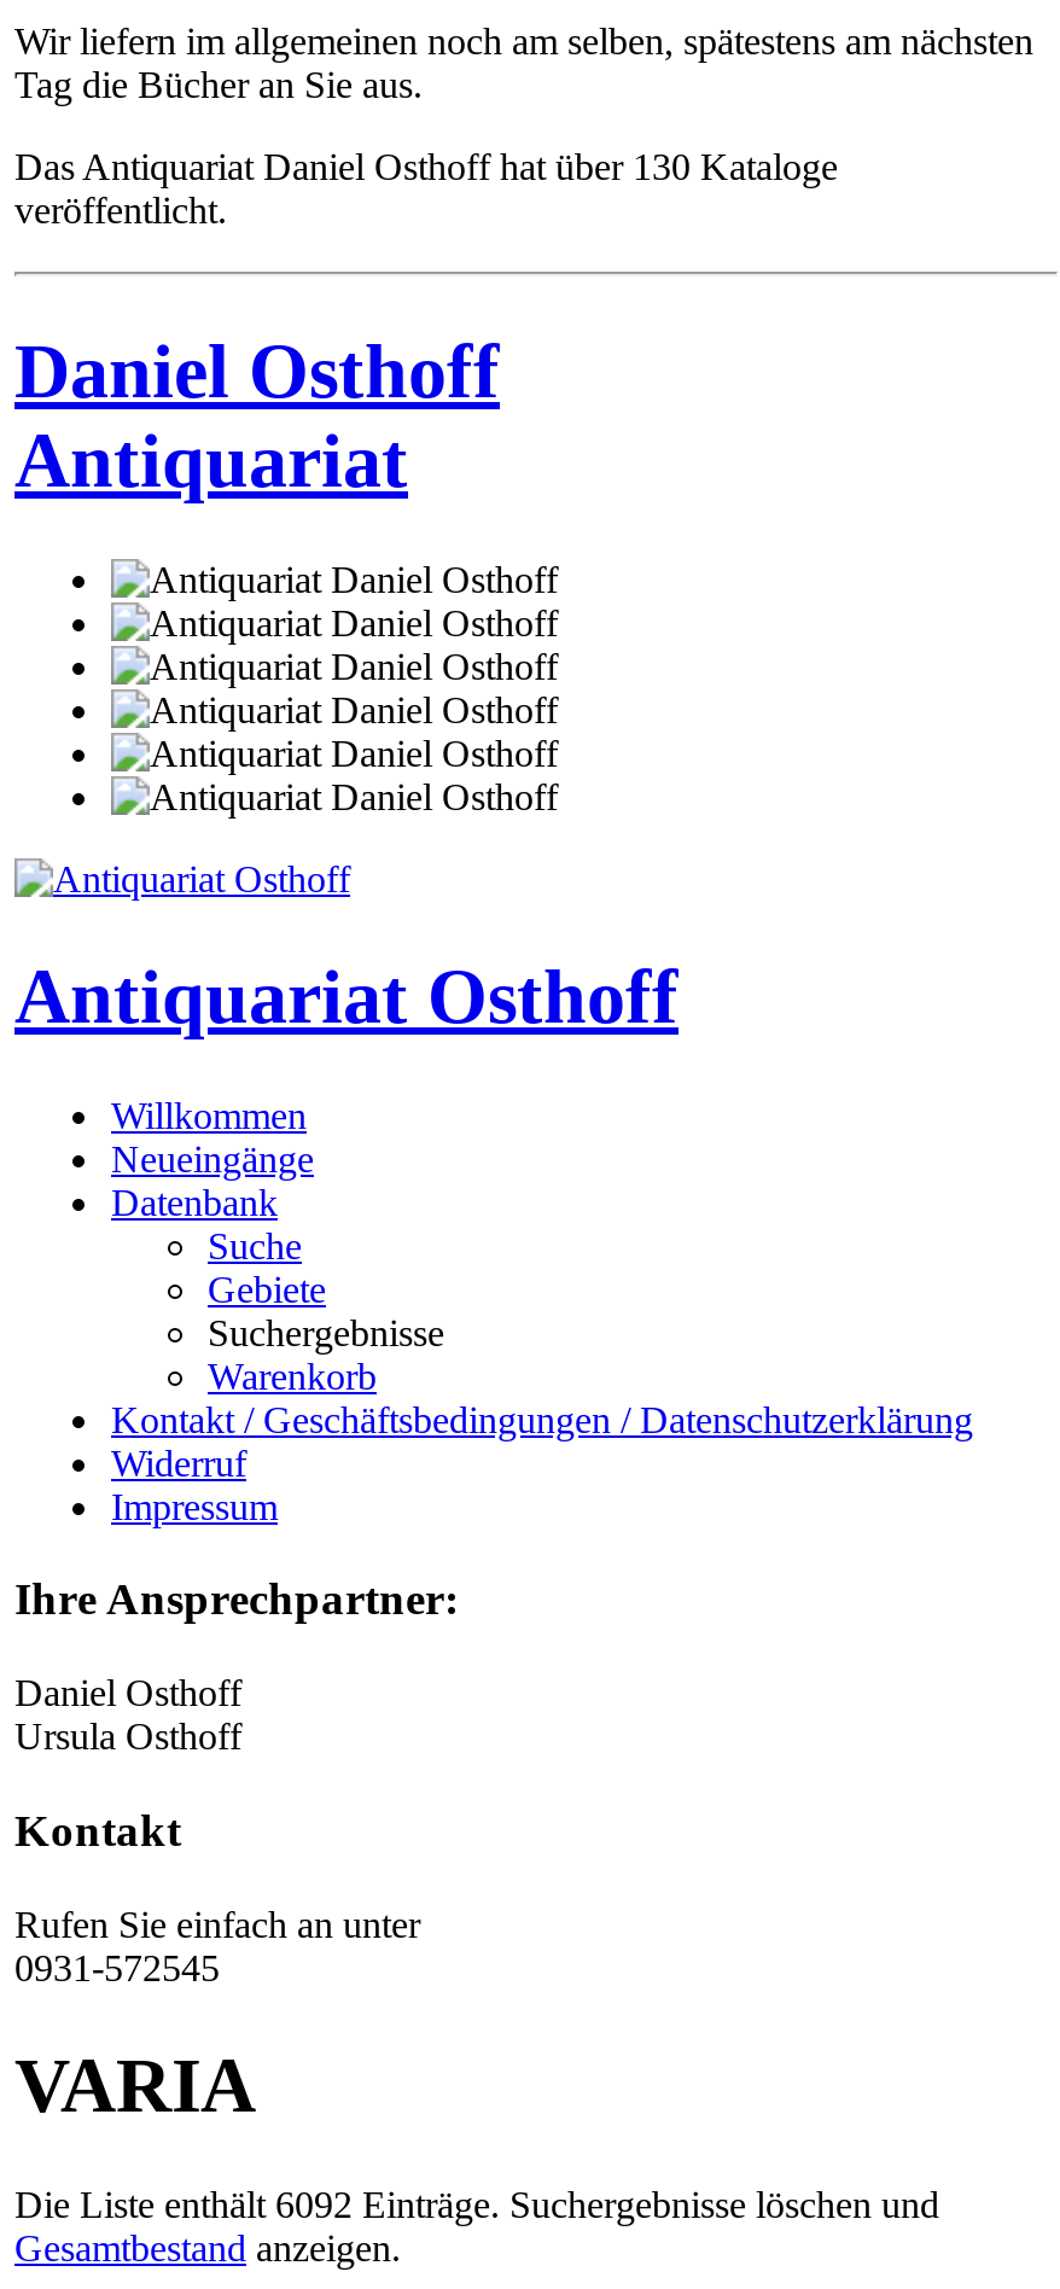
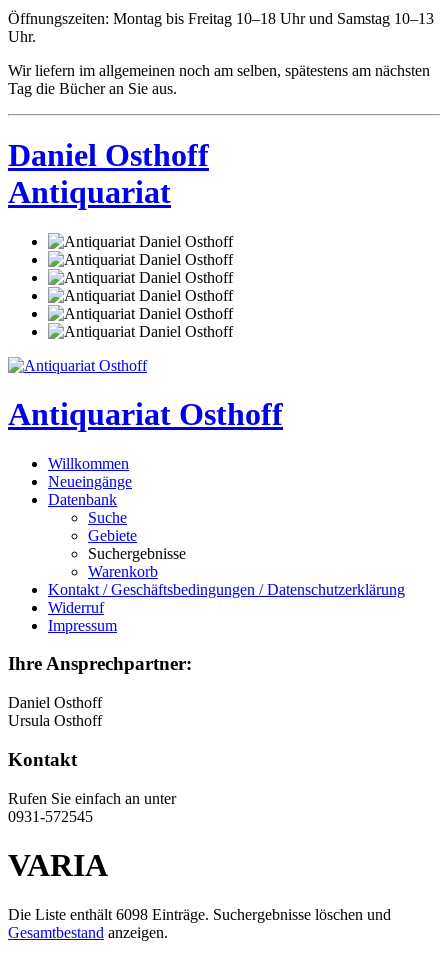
+ Öffnungszeiten: Montag bis Freitag 10–18 Uhr und Samstag 10–13
+ Uhr.

moved down: Wir liefern im allgemeinen noch am selben, spätestens am nächsten | Tag die Bücher an Sie aus.

- Das Antiquariat Daniel Osthoff hat über 130 Kataloge
- veröffentlicht.

- Die Liste enthält 6092 Einträge. Suchergebnisse löschen und
+ Die Liste enthält 6098 Einträge. Suchergebnisse löschen und
